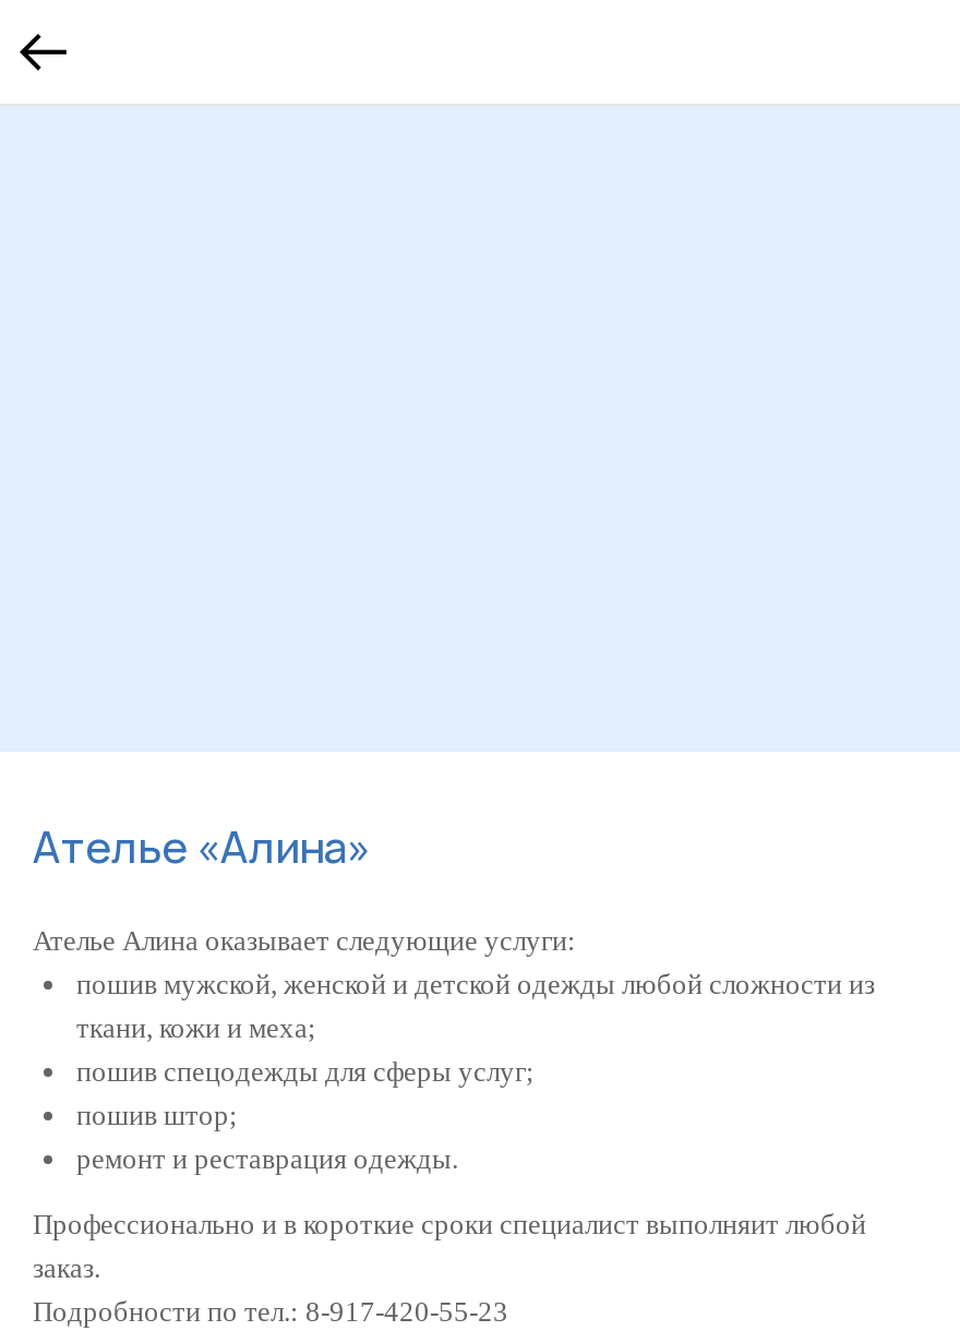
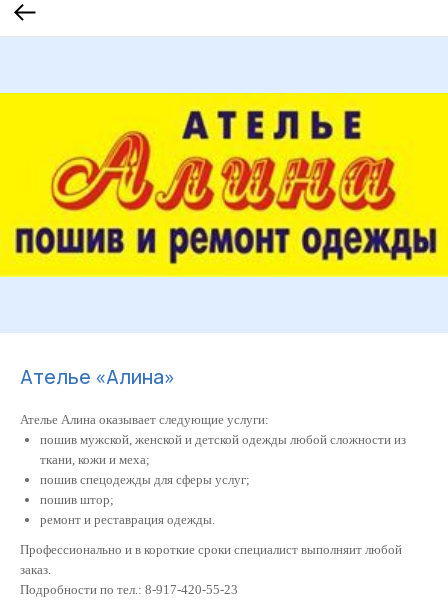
+ [image]
